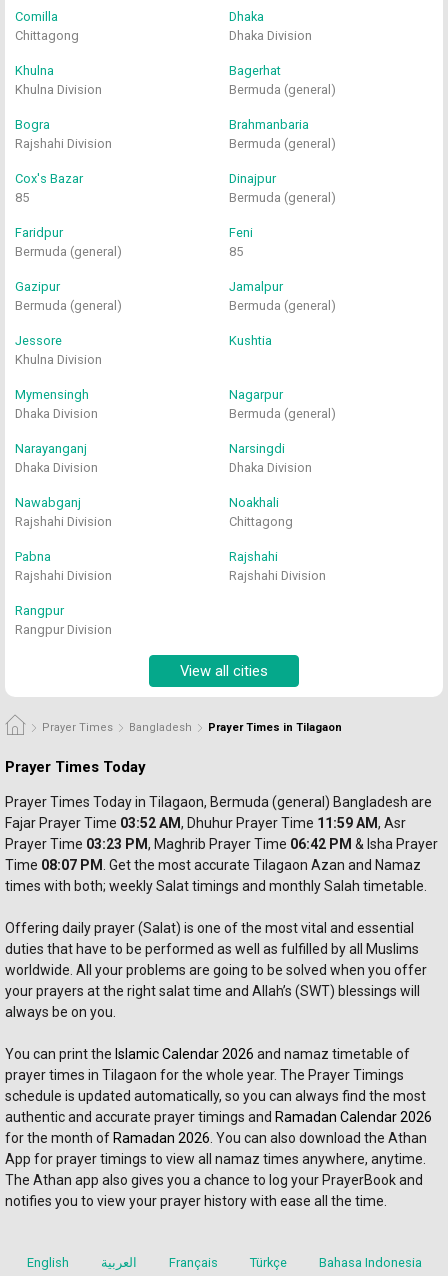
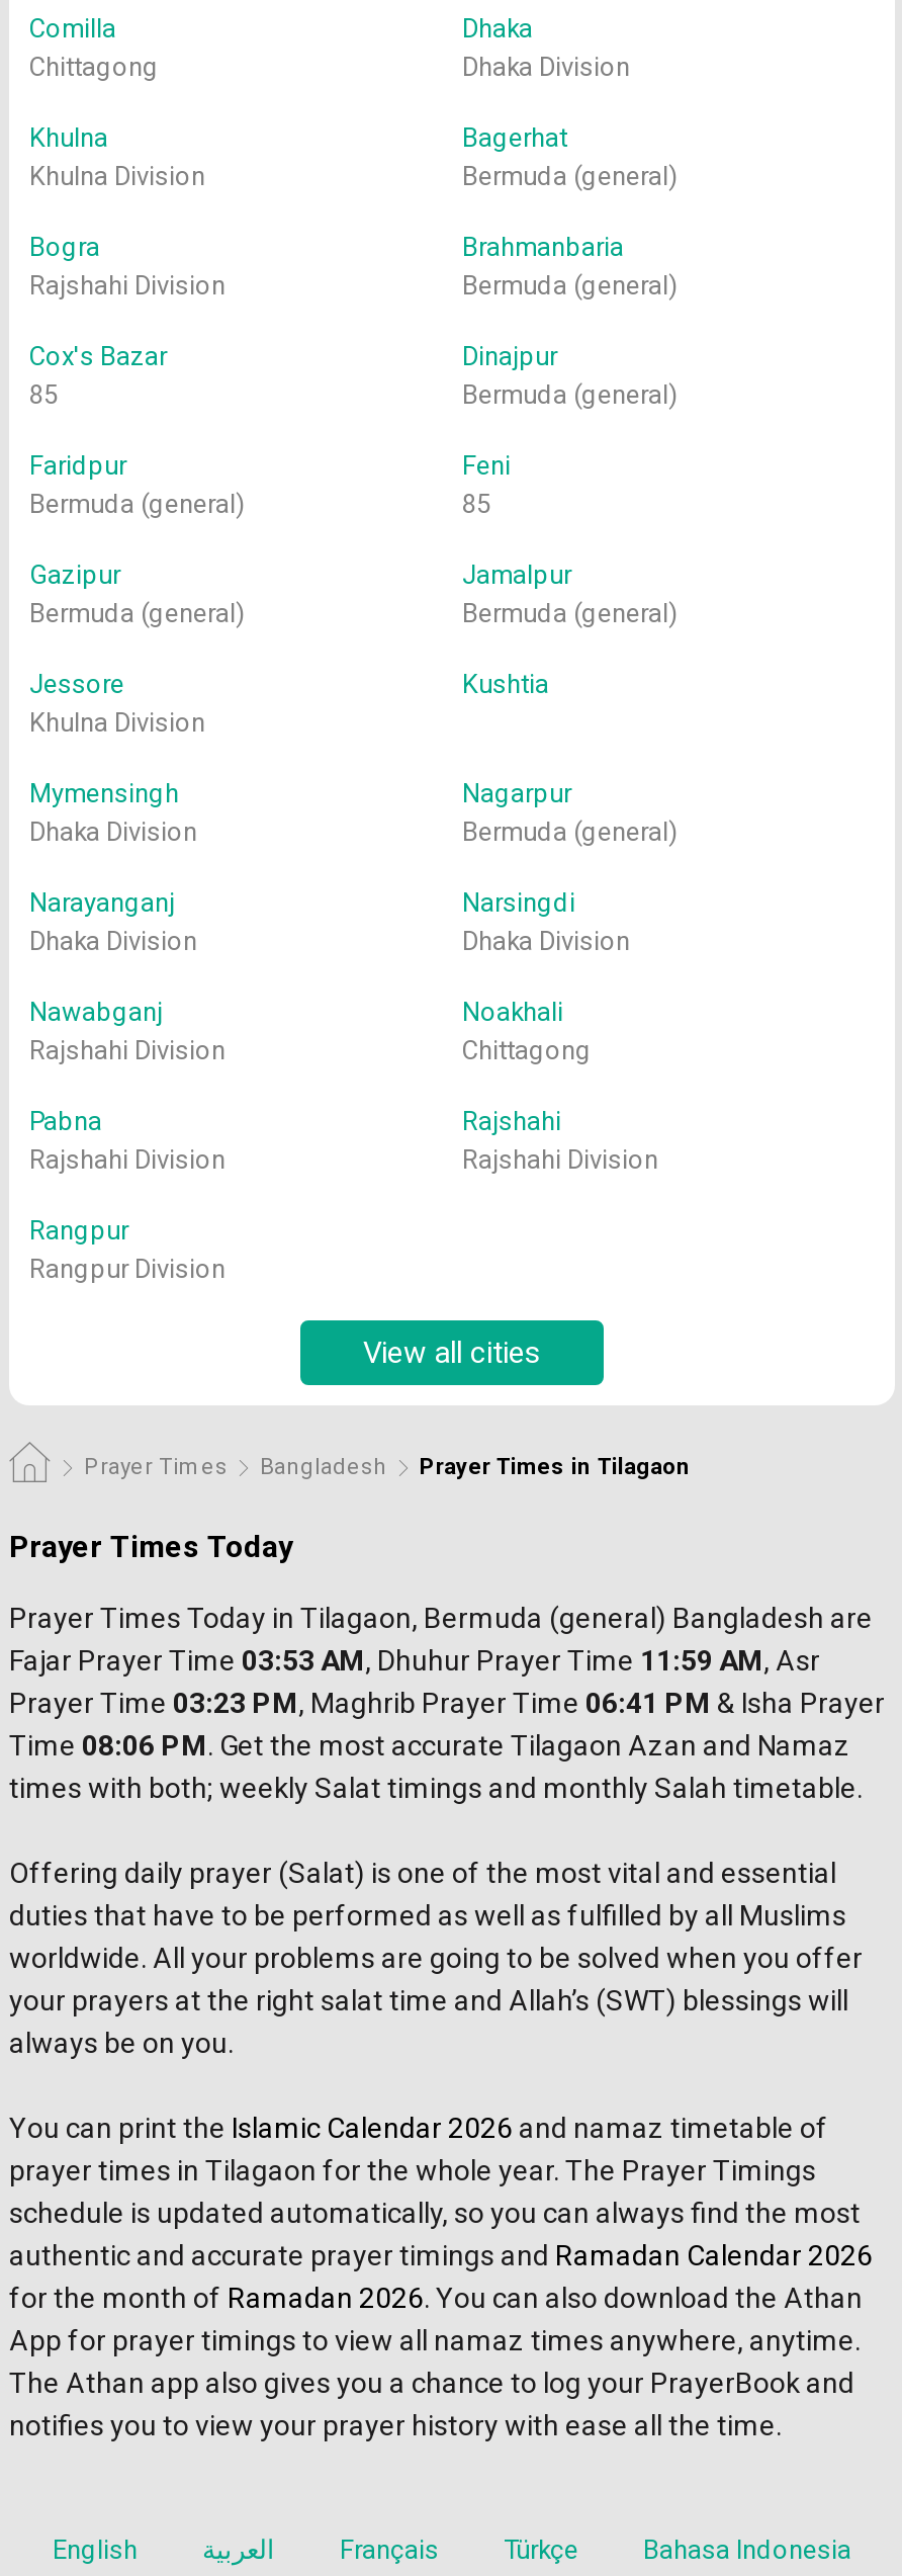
- Fajar Prayer Time 03:52 AM, Dhuhur Prayer Time 11:59 AM
+ Fajar Prayer Time 03:53 AM, Dhuhur Prayer Time 11:59 AM

- Prayer Time 03:23 PM, Maghrib Prayer Time 06:42 PM & Isha Prayer
+ Prayer Time 03:23 PM, Maghrib Prayer Time 06:41 PM & Isha Prayer

- Time 08:07 PM. Get the most accurate Tilagaon Azan and Namaz
+ Time 08:06 PM. Get the most accurate Tilagaon Azan and Namaz
